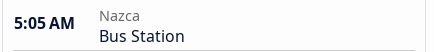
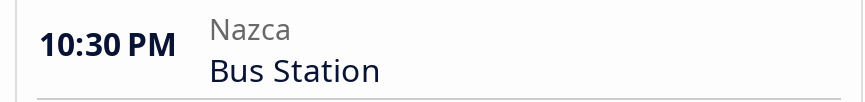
- 5:05 AM Nazca
+ 10:30 PM Nazca
